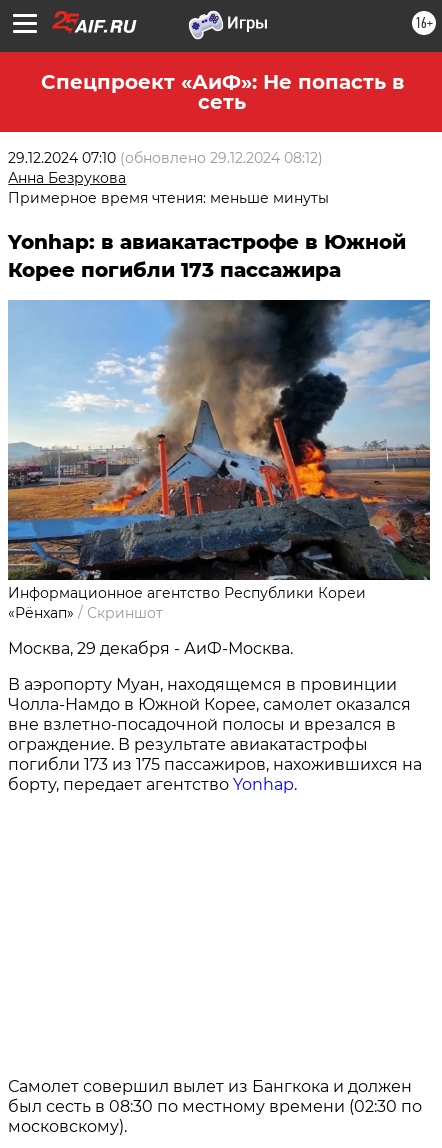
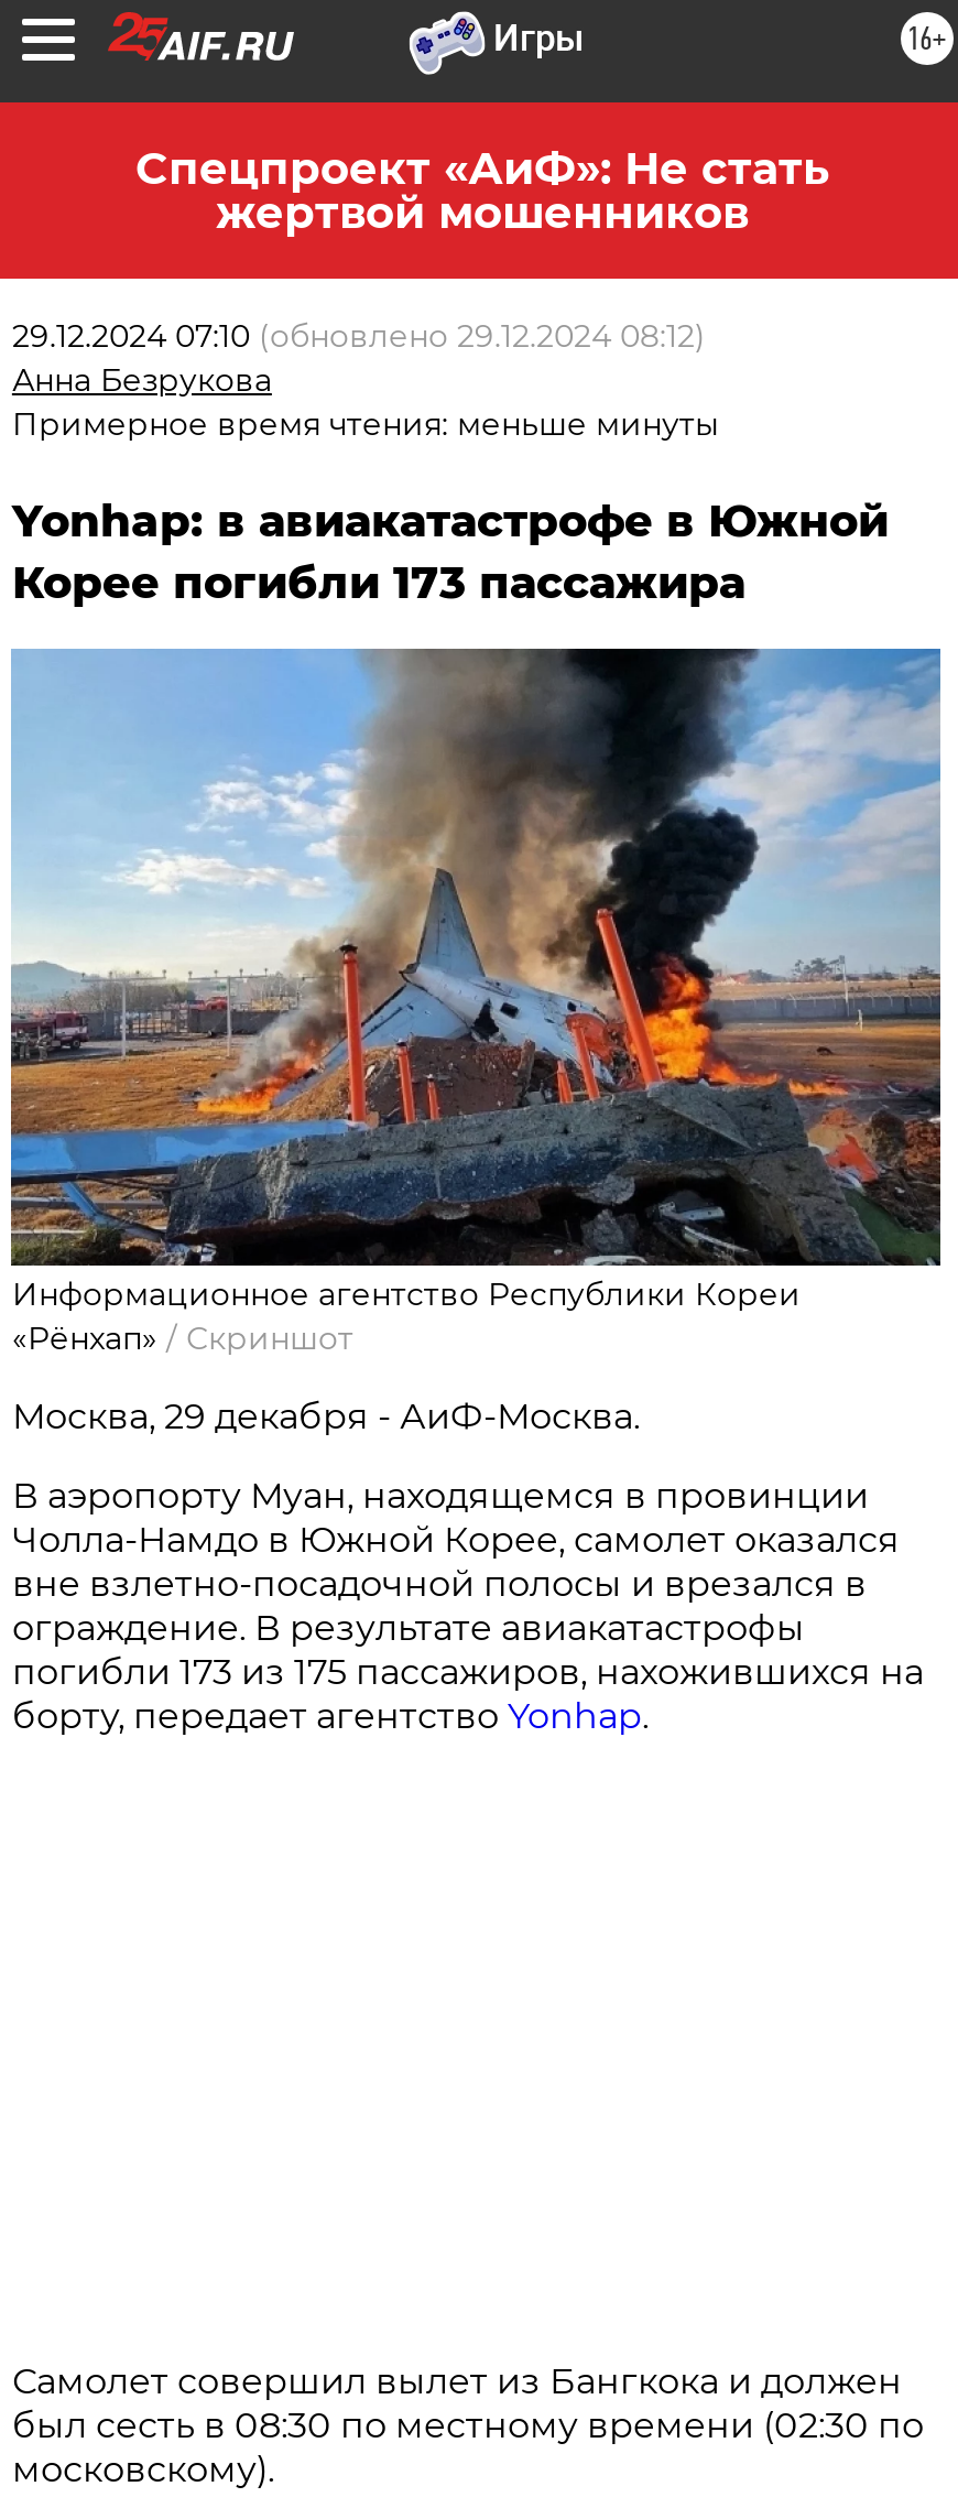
- Спецпроект «АиФ»: Не попасть в
- сеть
+ Спецпроект «АиФ»: Не стать
+ жертвой мошенников
